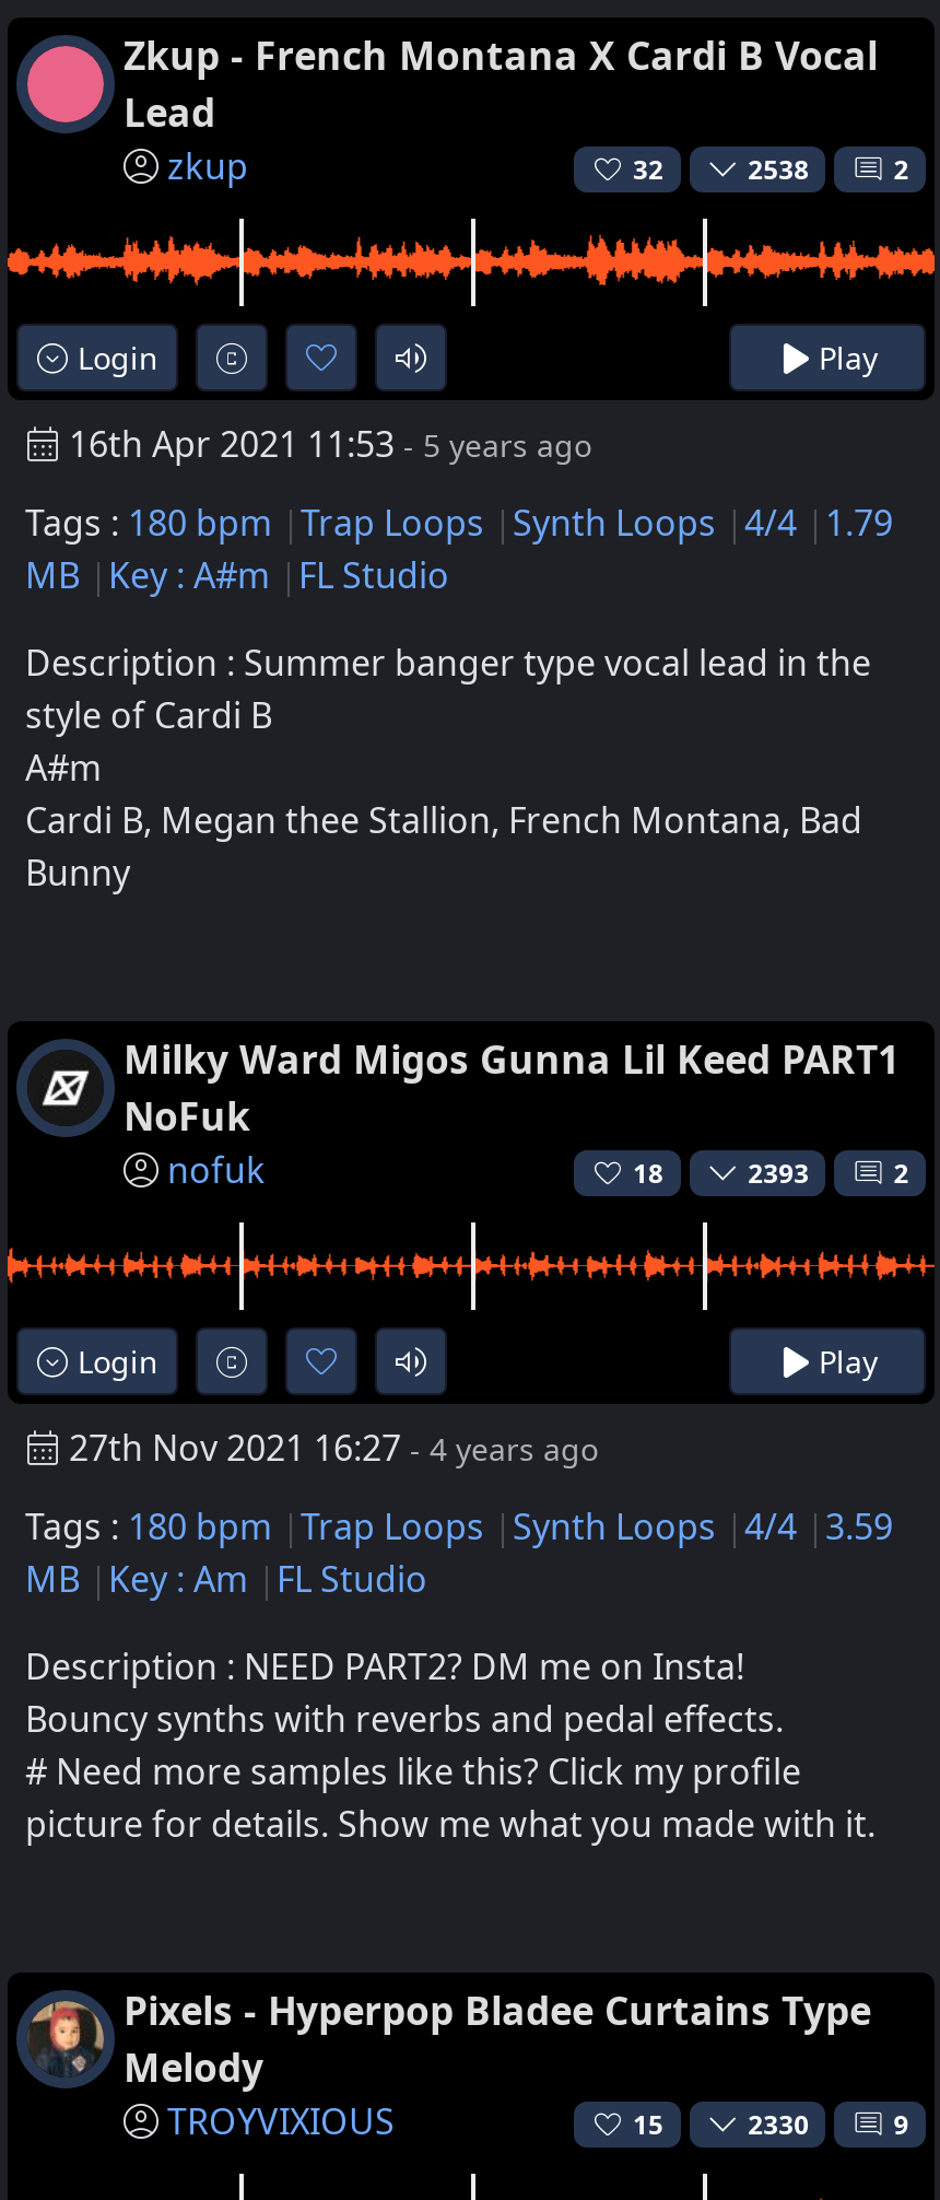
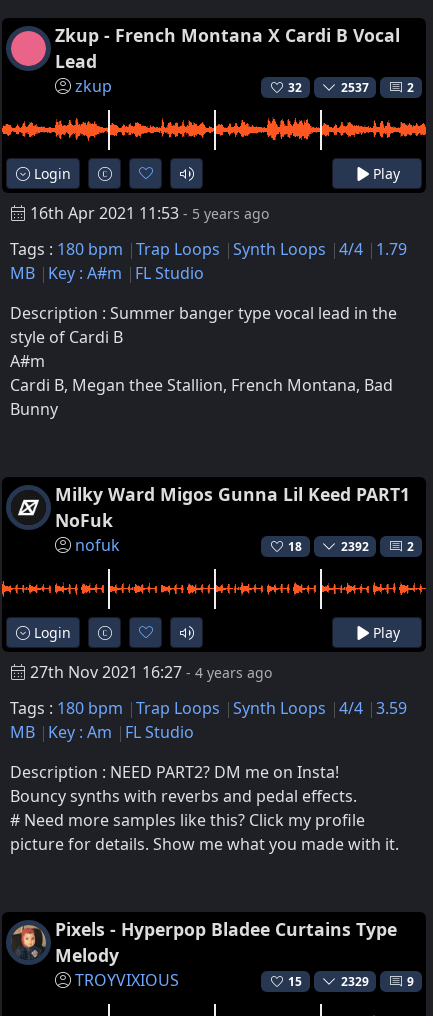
- 2538
+ 2537

- 2393
+ 2392

- 2330
+ 2329
